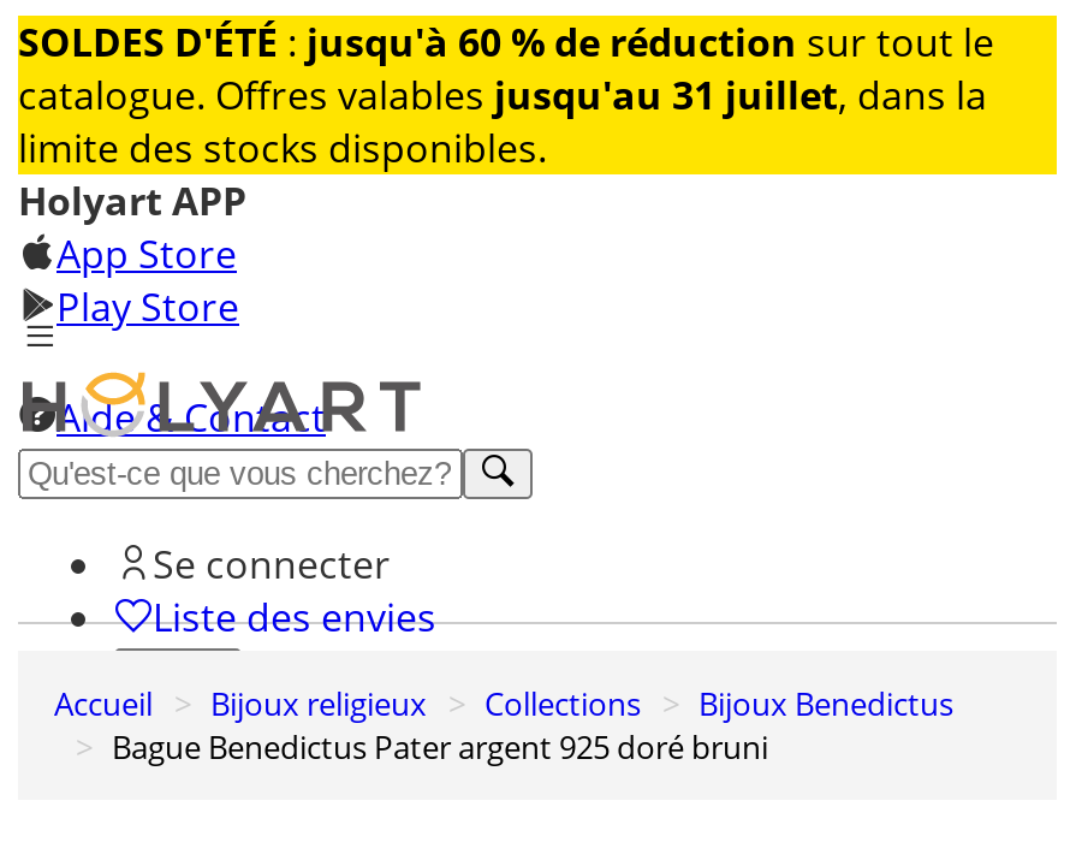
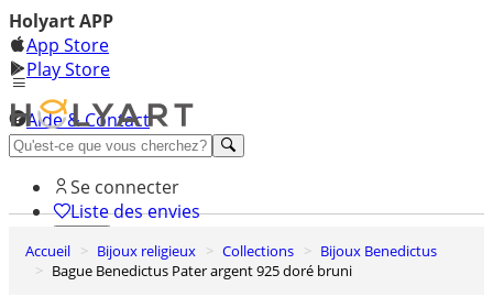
- [image]
- SOLDES D'ÉTÉ: jusqu'à 60 % de réduction sur tout le
- catalogue. Offres valables jusqu'au 31 juillet, dans la
- limite des stocks disponibles.
